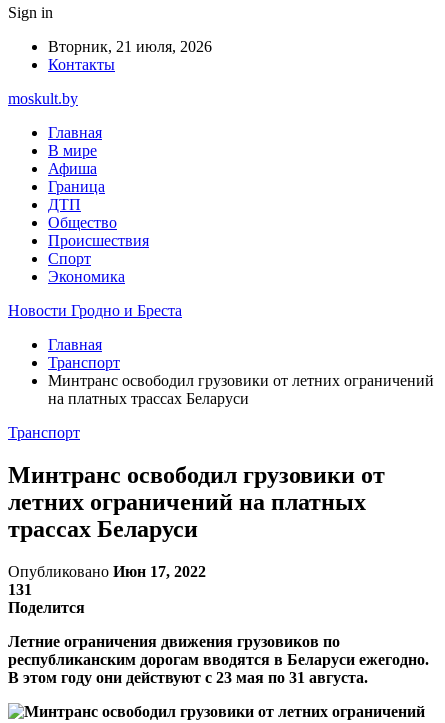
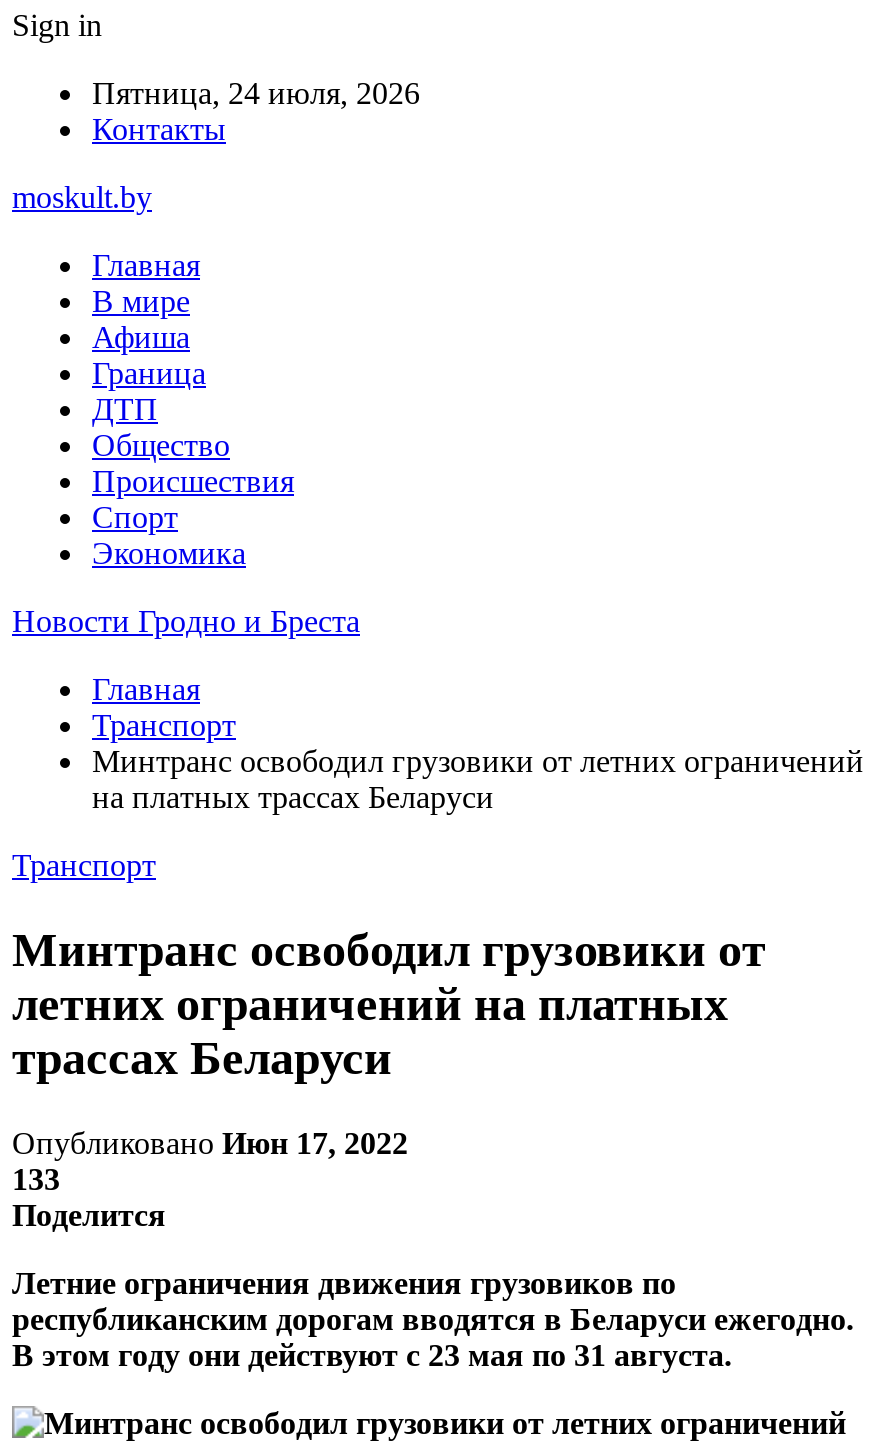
- Вторник, 21 июля, 2026
+ Пятница, 24 июля, 2026

- 131
+ 133
